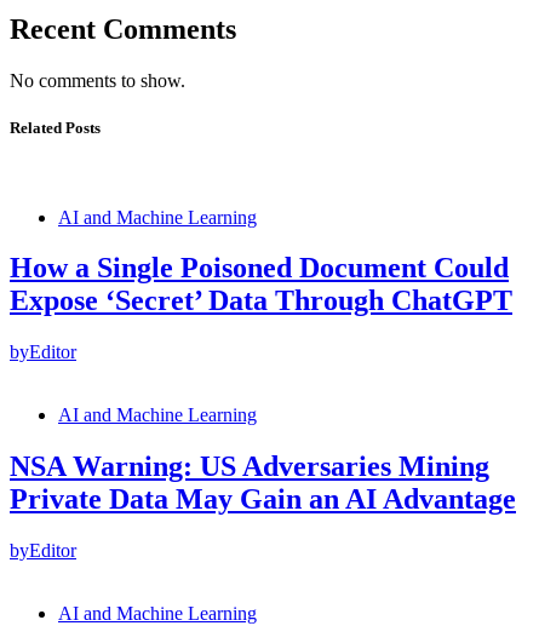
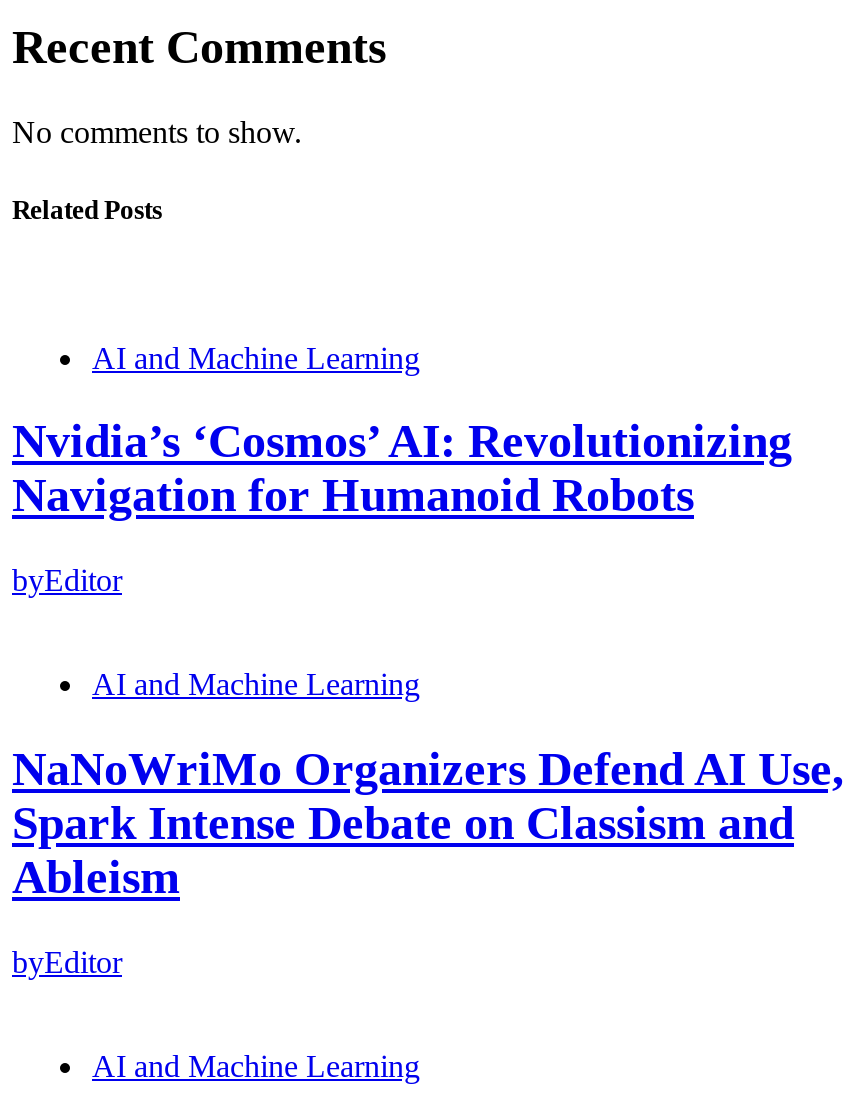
- How a Single Poisoned Document Could
- Expose ‘Secret’ Data Through ChatGPT
+ Nvidia’s ‘Cosmos’ AI: Revolutionizing
+ Navigation for Humanoid Robots

- NSA Warning: US Adversaries Mining
- Private Data May Gain an AI Advantage
+ NaNoWriMo Organizers Defend AI Use,
+ Spark Intense Debate on Classism and
+ Ableism
